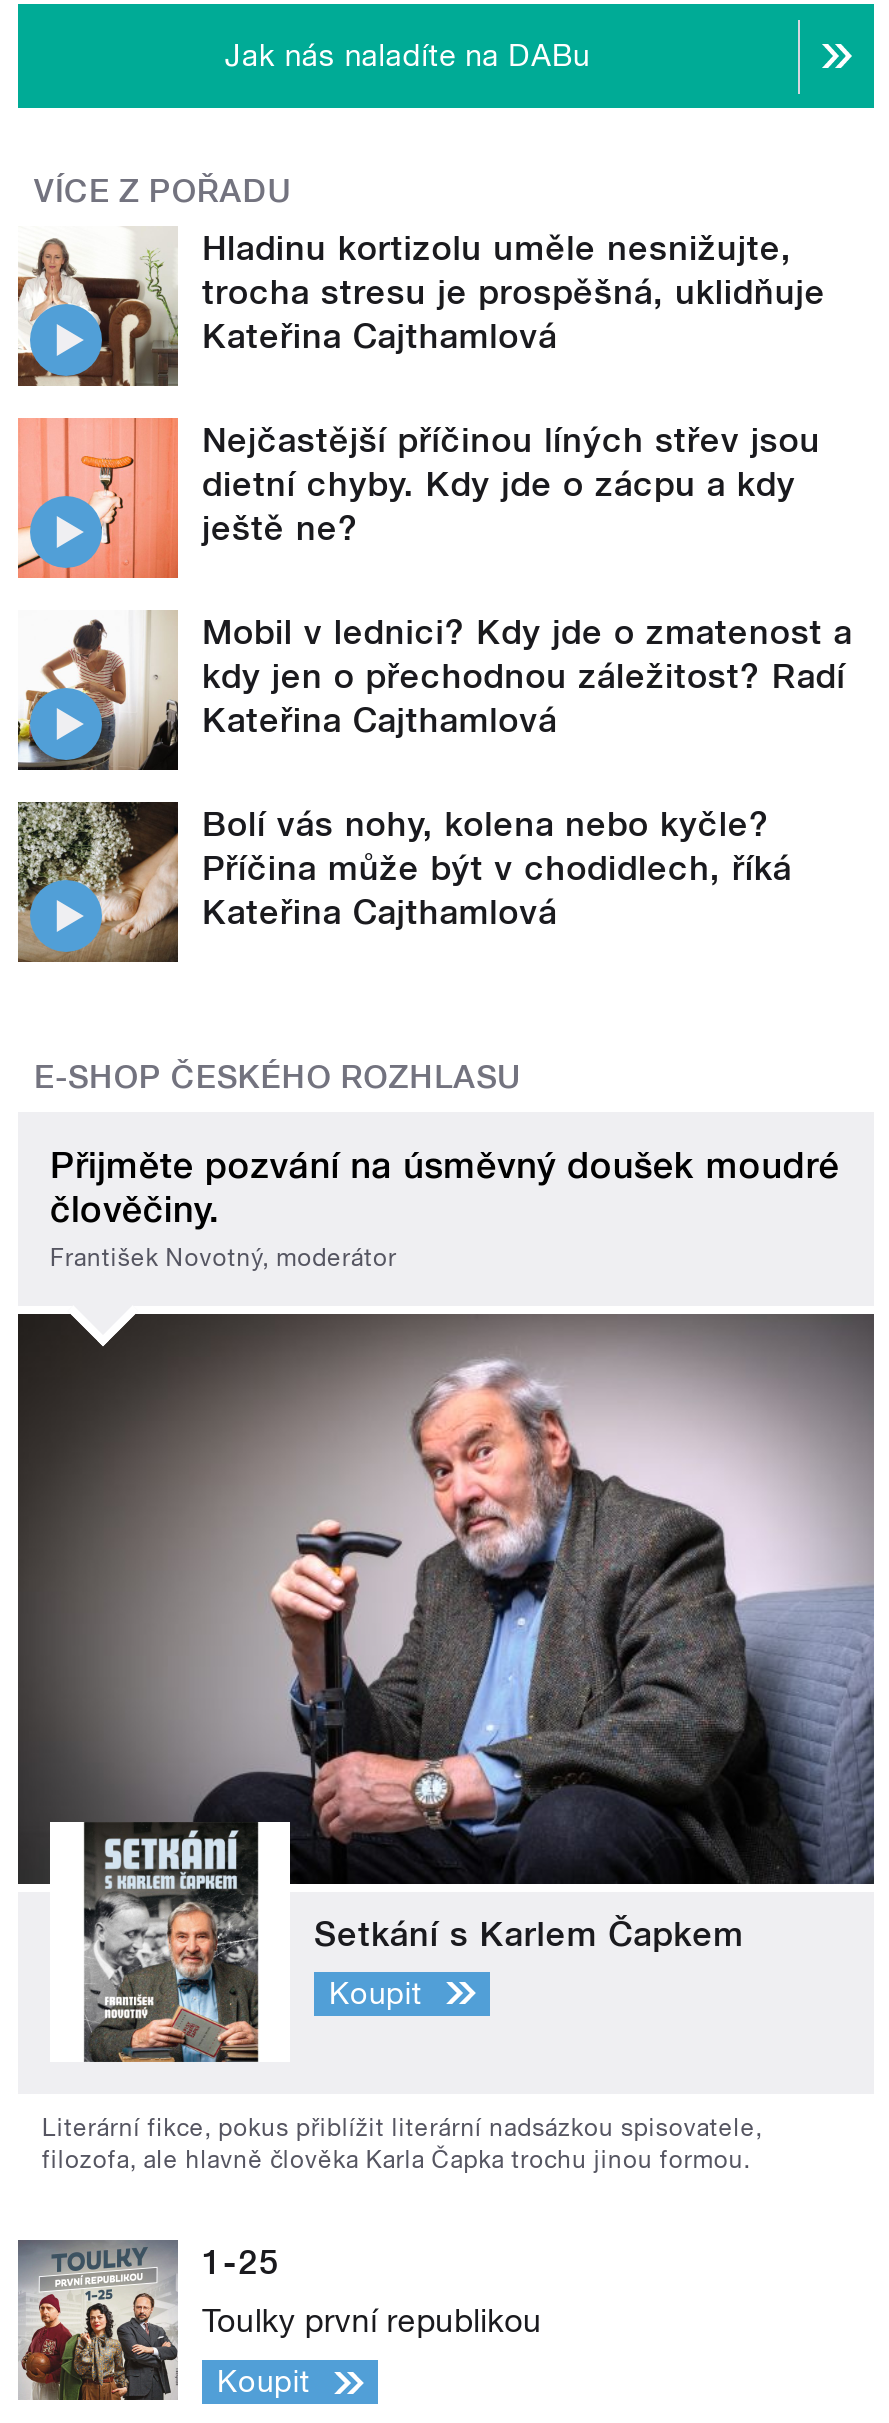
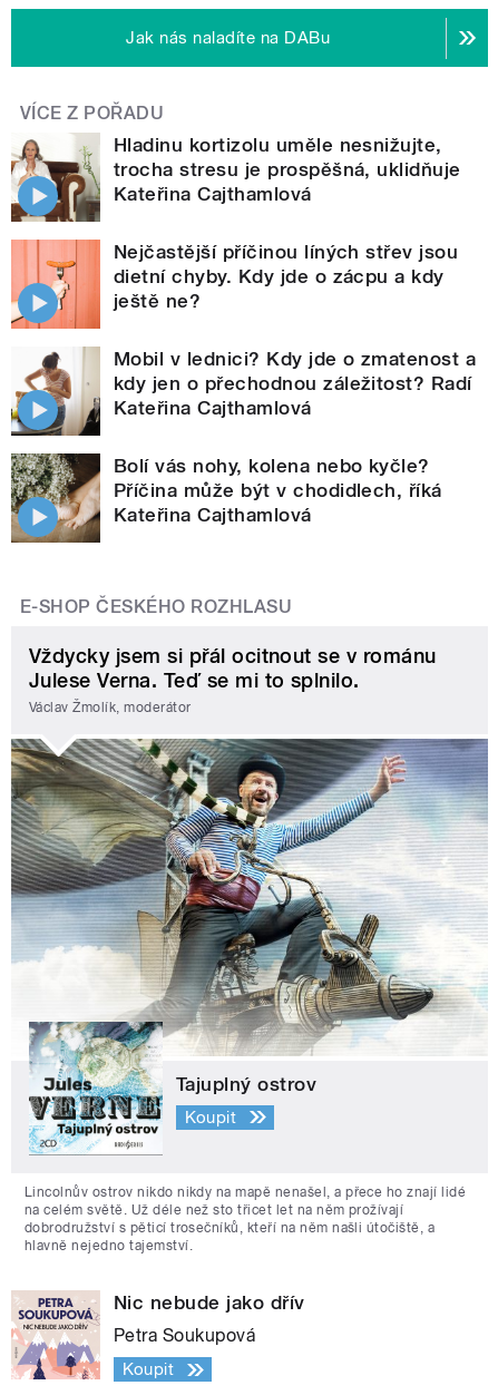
- Přijměte pozvání na úsměvný doušek moudré
- člověčiny.
- František Novotný, moderátor
+ Vždycky jsem si přál ocitnout se v románu
+ Julese Verna. Teď se mi to splnilo.
+ Václav Žmolík, moderátor

- [image]
- Setkání s Karlem Čapkem
+ [image]
+ Tajuplný ostrov

- Literární fikce, pokus přiblížit literární nadsázkou spisovatele,
- filozofa, ale hlavně člověka Karla Čapka trochu jinou formou.
+ Lincolnův ostrov nikdo nikdy na mapě nenašel, a přece ho znají lidé
+ na celém světě. Už déle než sto třicet let na něm prožívají
+ dobrodružství s pěticí trosečníků, kteří na něm našli útočiště, a
+ hlavně nejedno tajemství.

- [image]
- 1-25
+ [image]
+ Nic nebude jako dřív

- Toulky první republikou
+ Petra Soukupová
